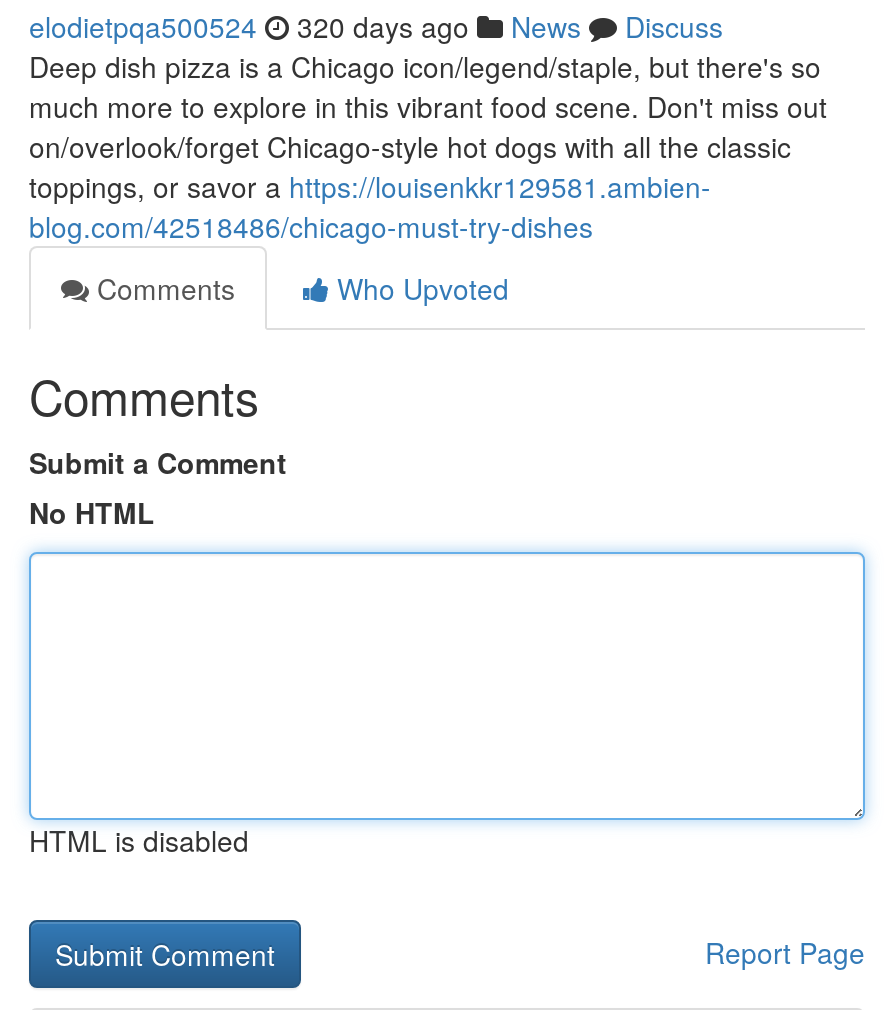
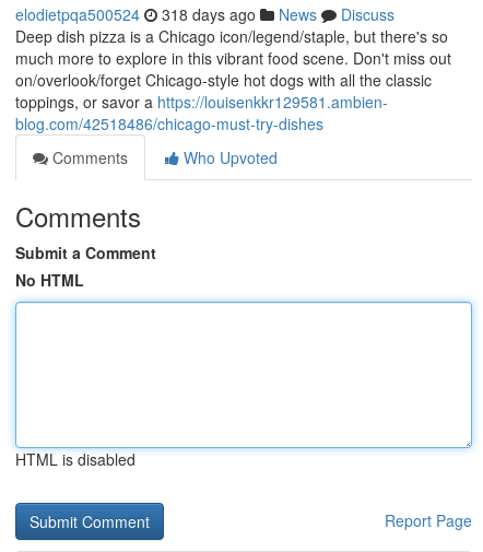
- elodietpqa500524 320 days ago News Discuss
+ elodietpqa500524 318 days ago News Discuss
